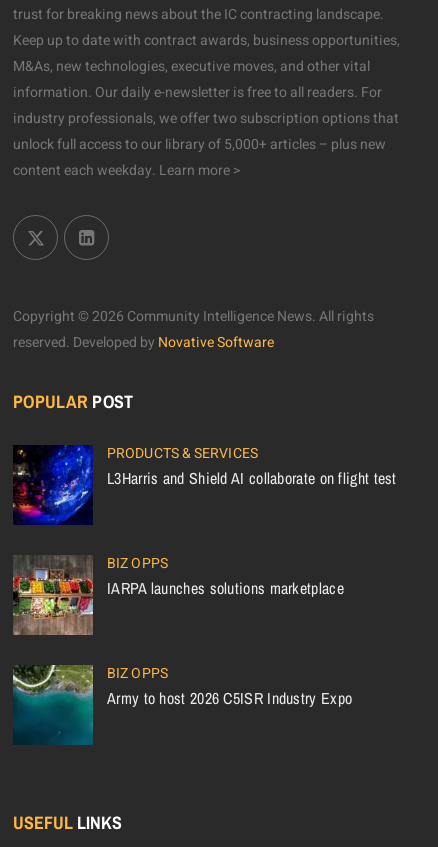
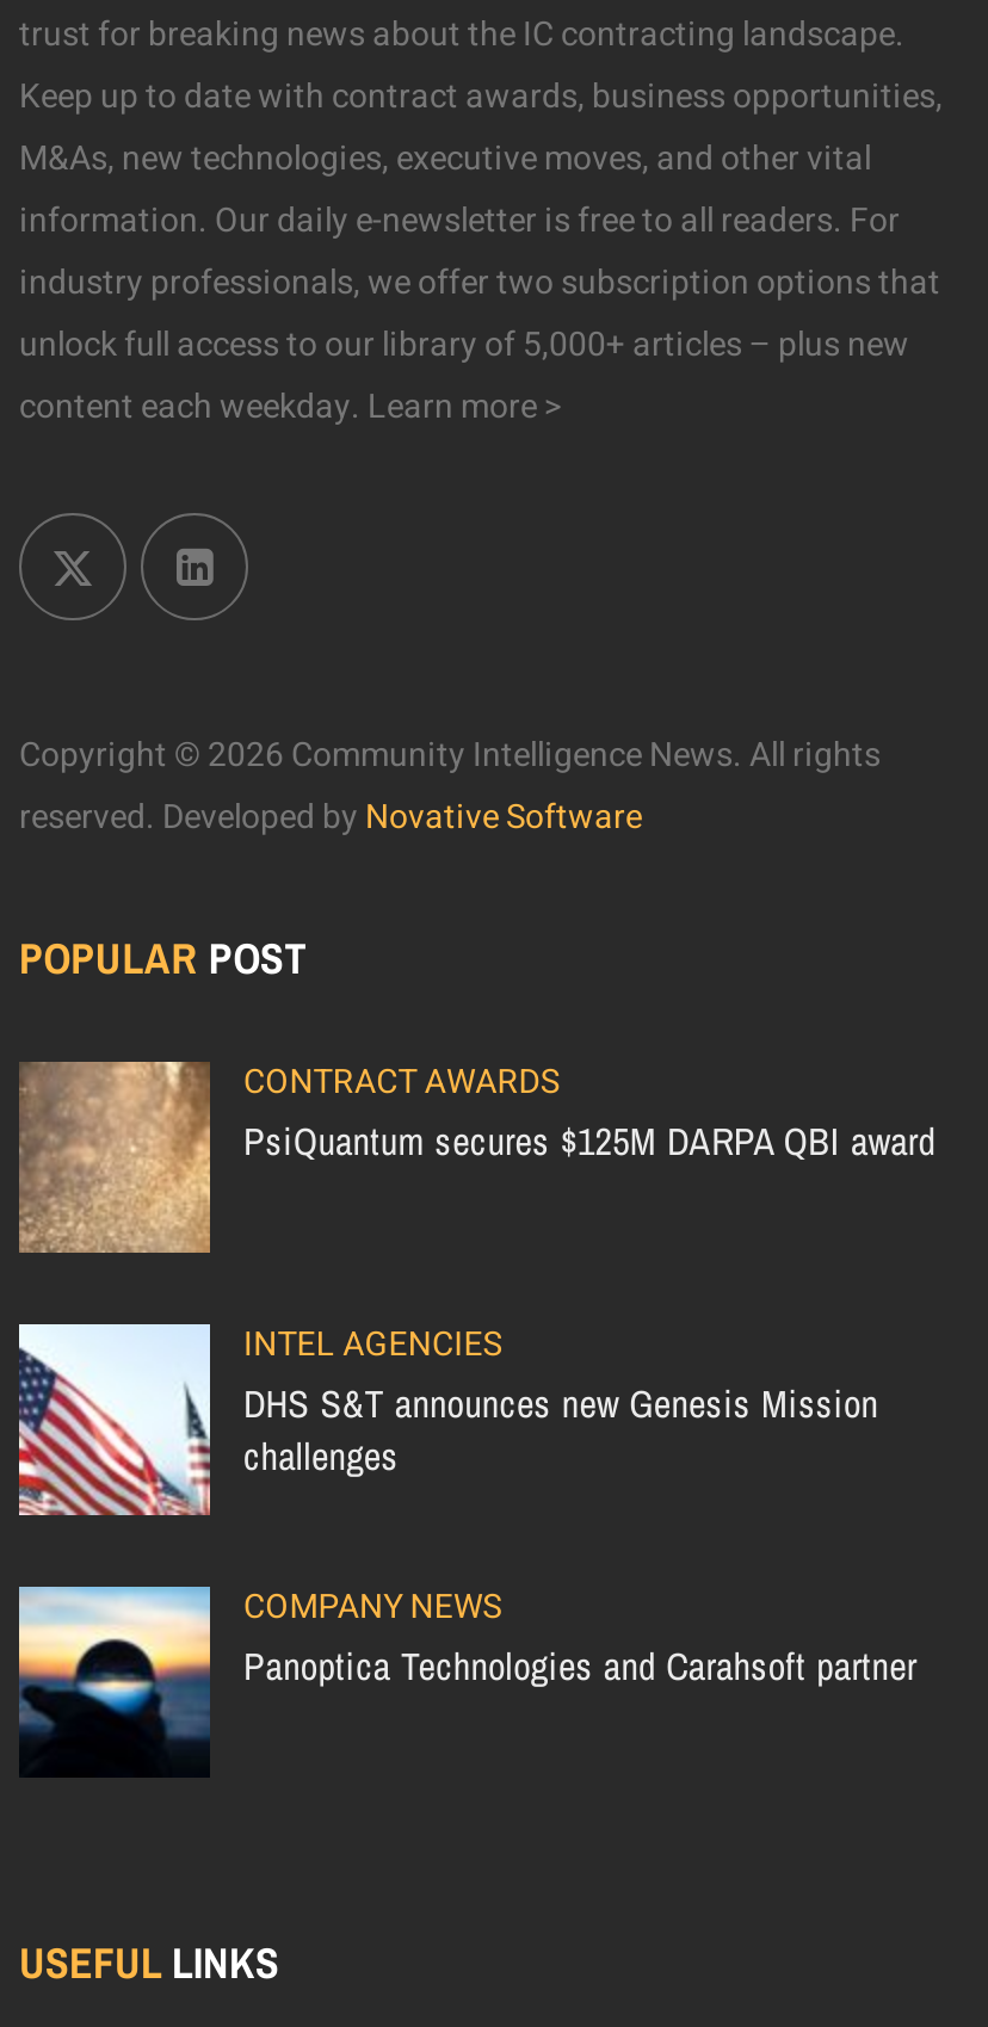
- [image]
- PRODUCTS & SERVICES
- L3Harris and Shield AI collaborate on flight test
+ [image]
+ CONTRACT AWARDS
+ PsiQuantum secures $125M DARPA QBI award

- [image]
- BIZ OPPS
- IARPA launches solutions marketplace
+ [image]
+ INTEL AGENCIES
+ DHS S&T announces new Genesis Mission
+ challenges

- [image]
- BIZ OPPS
- Army to host 2026 C5ISR Industry Expo
+ [image]
+ COMPANY NEWS
+ Panoptica Technologies and Carahsoft partner
